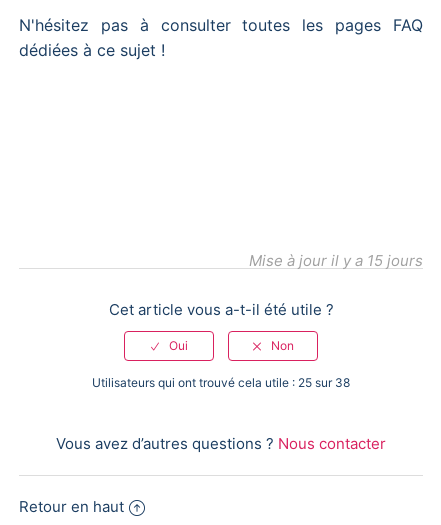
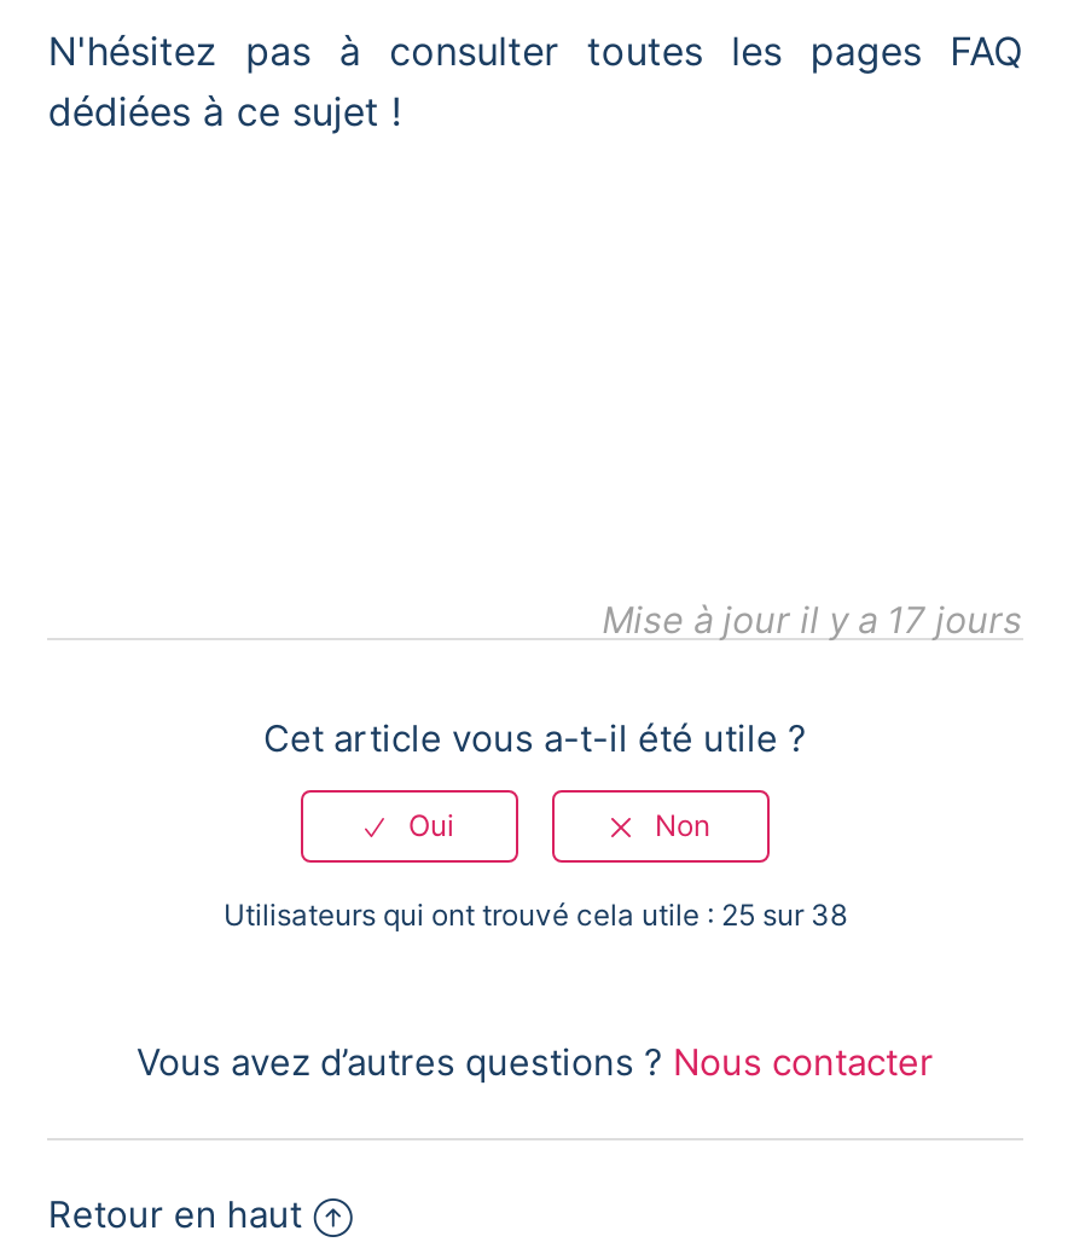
- Mise à jour il y a 15 jours
+ Mise à jour il y a 17 jours
